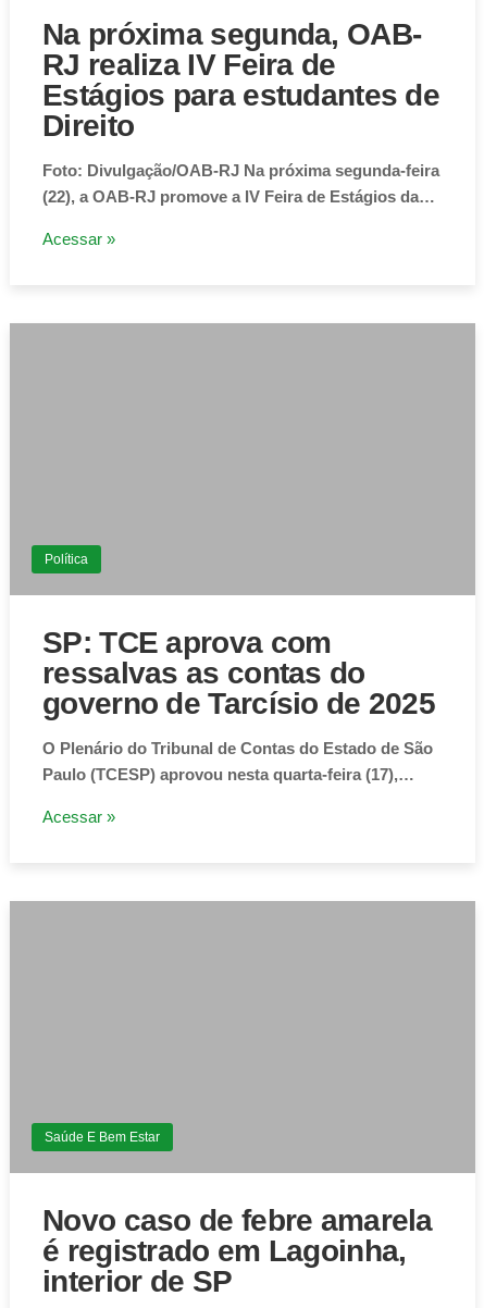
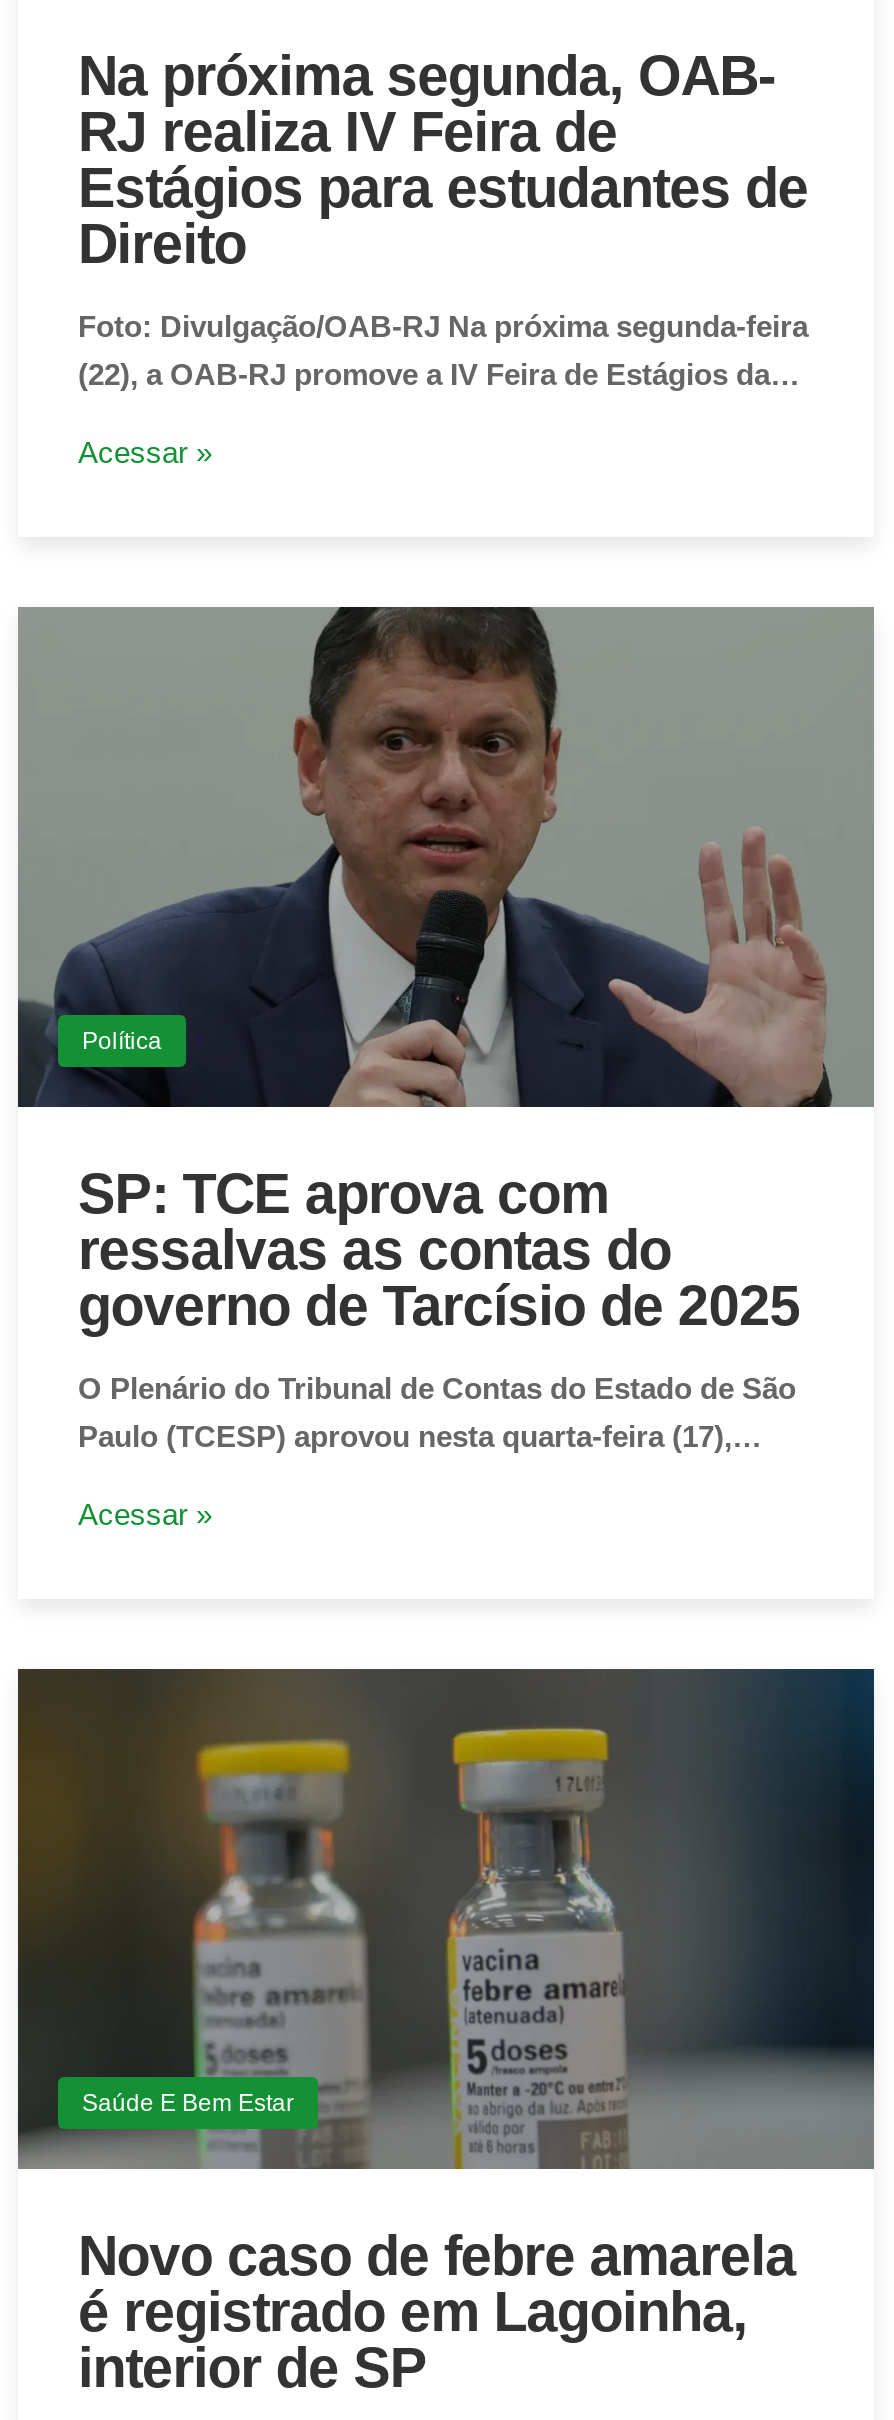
+ [image]

+ [image]
